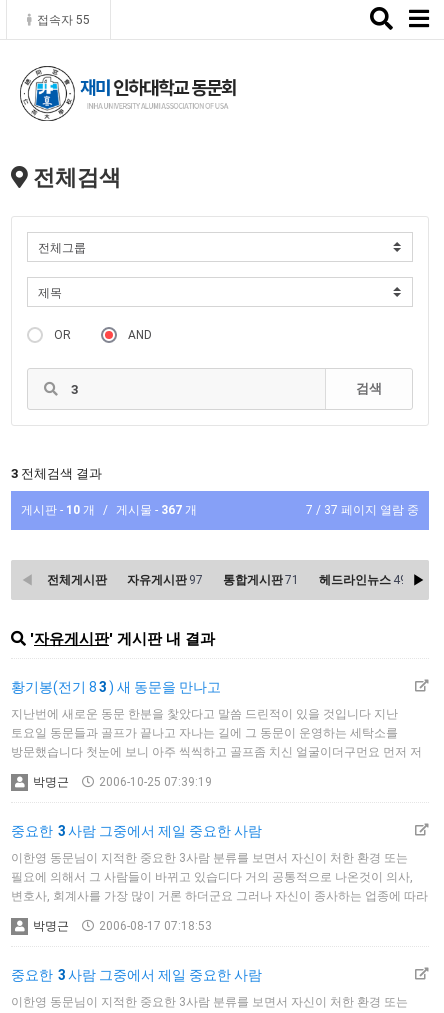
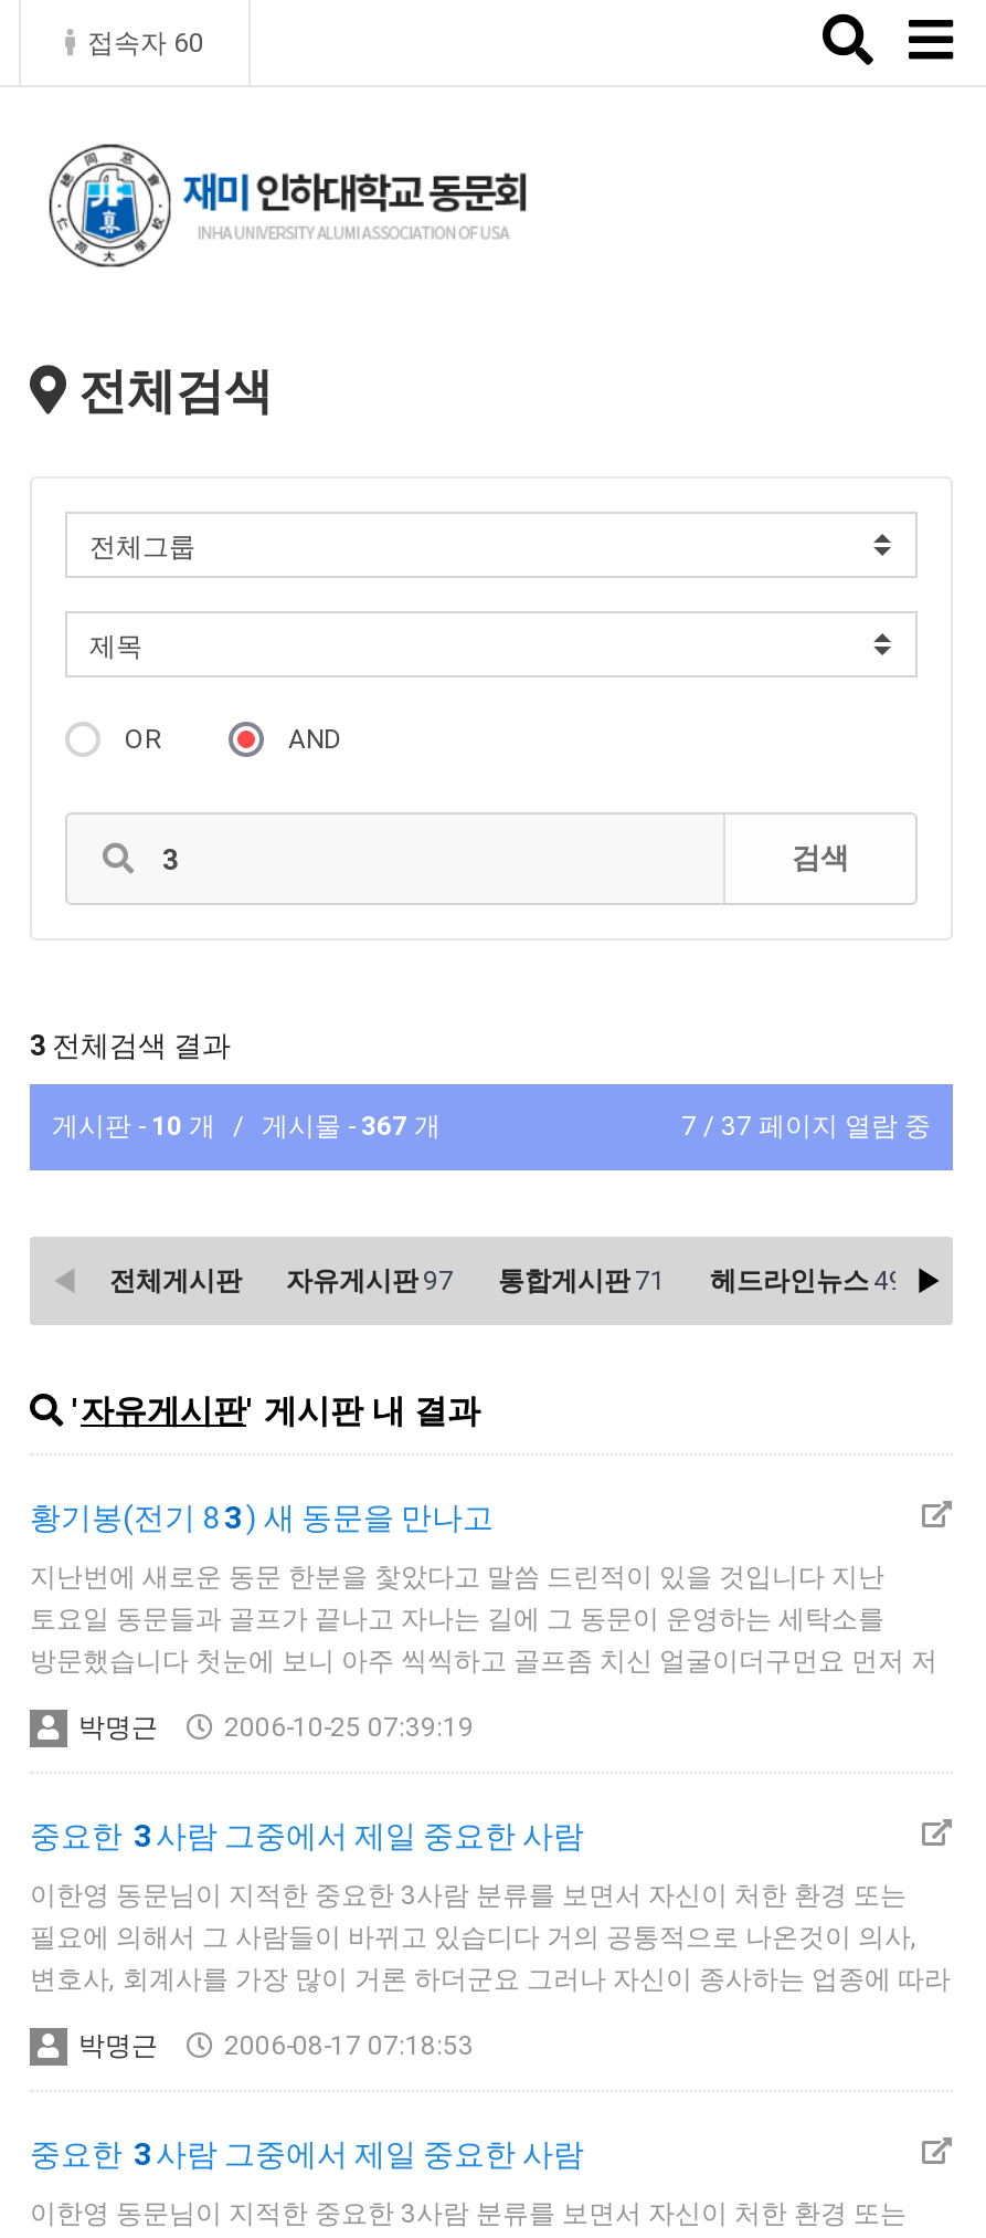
- 접속자 55
+ 접속자 60
